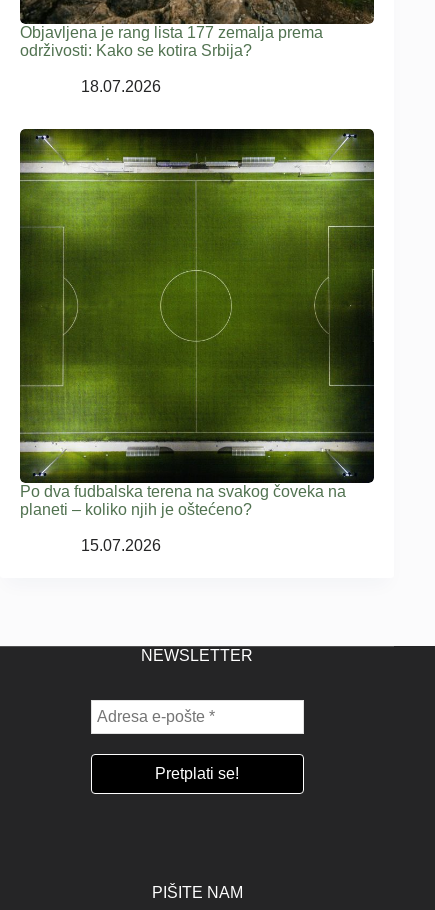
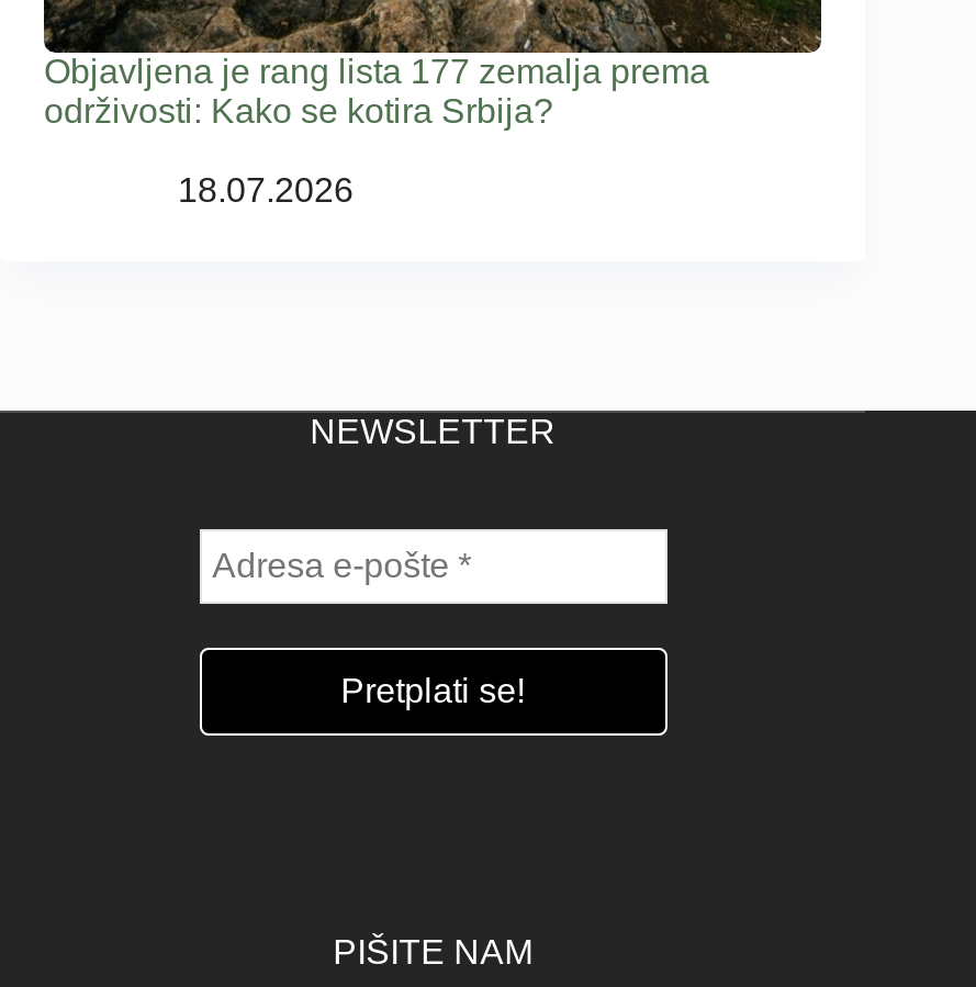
- [image]
- Po dva fudbalska terena na svakog čoveka na
- planeti – koliko njih je oštećeno?
- 15.07.2026
